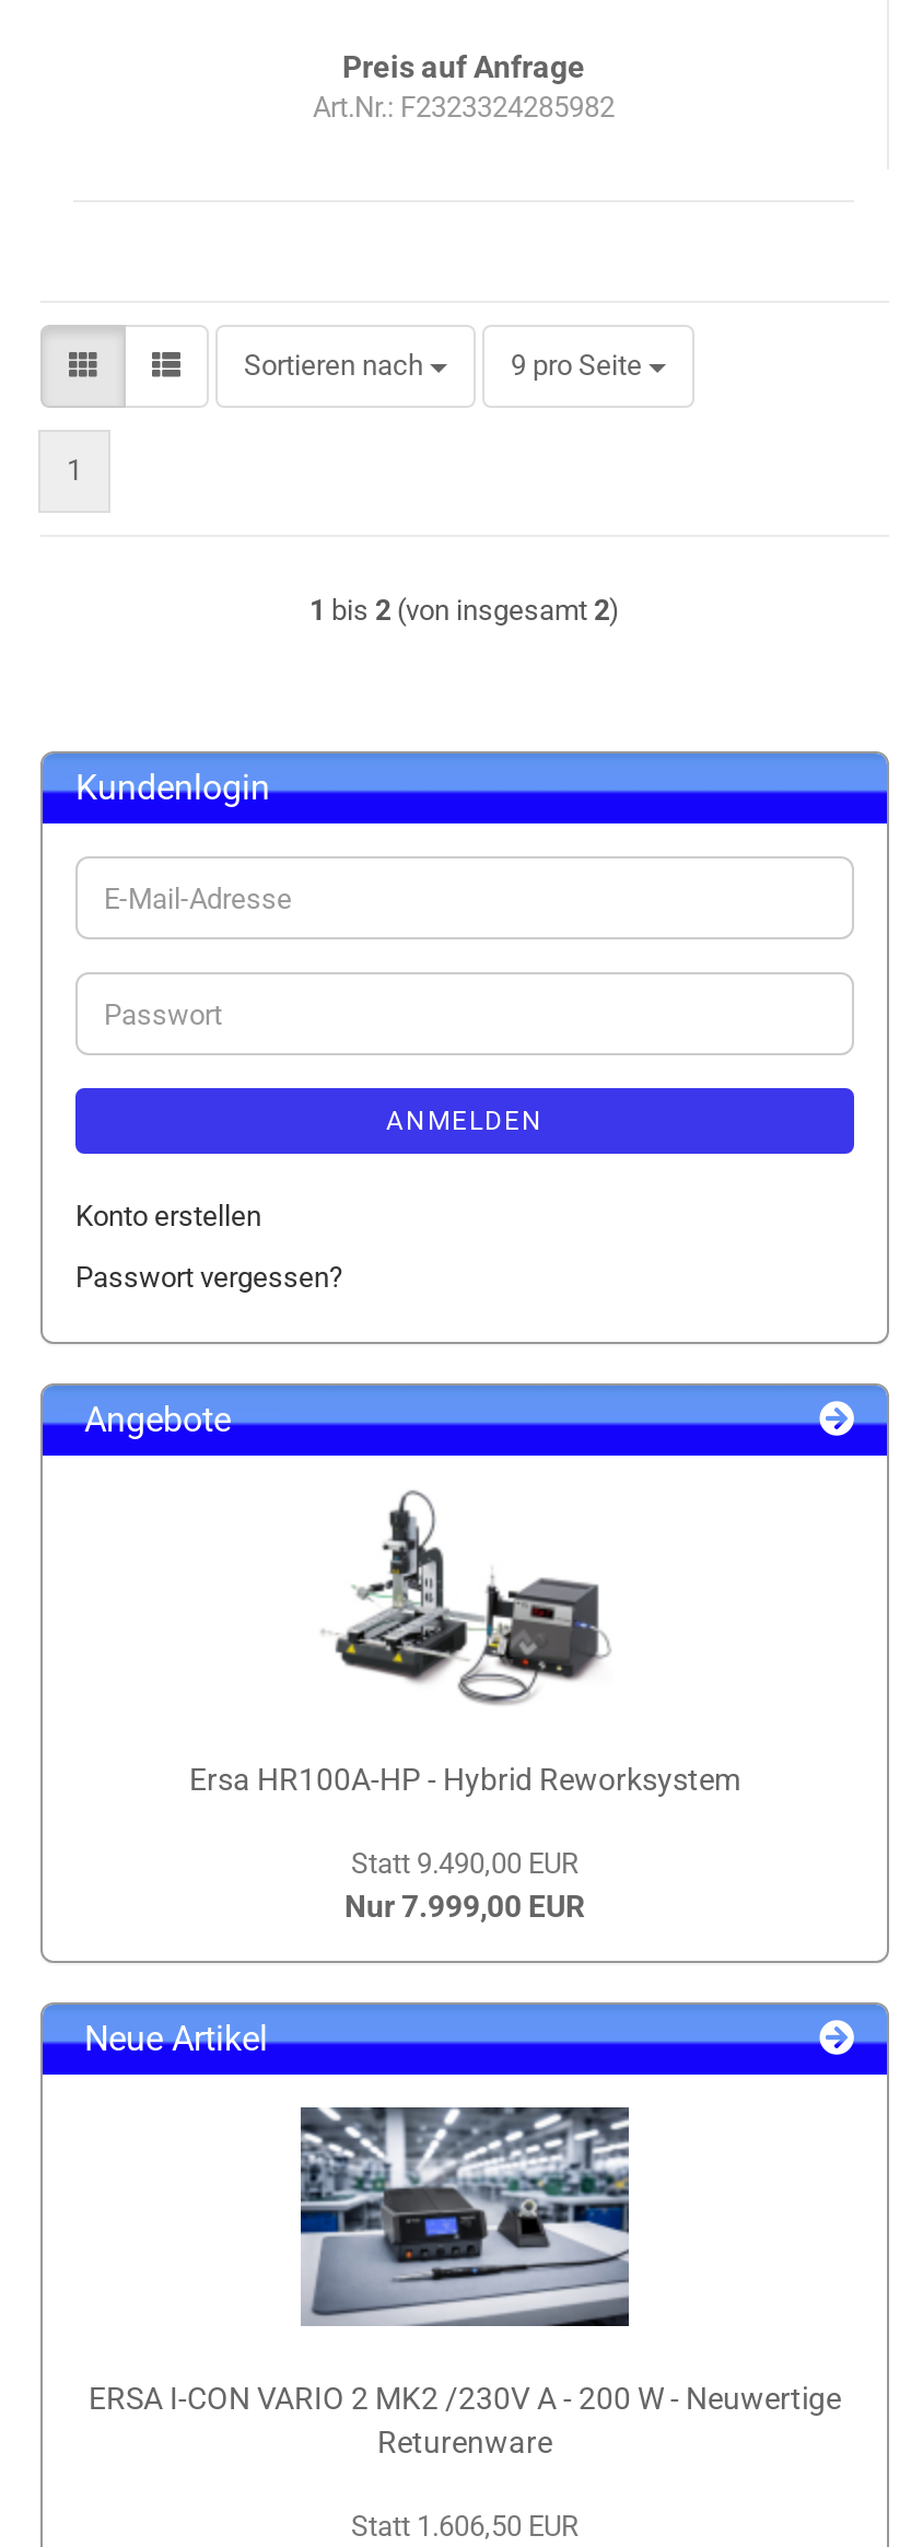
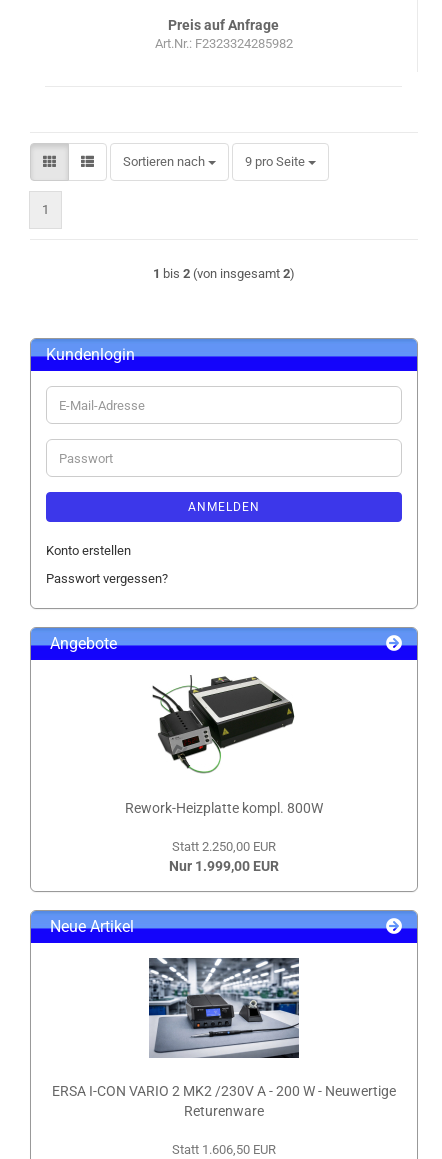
- [image]
- Ersa HR100A-HP - Hybrid Reworksystem
+ [image]
+ Rework-Heizplatte kompl. 800W

- Statt 9.490,00 EUR
- Nur 7.999,00 EUR
+ Statt 2.250,00 EUR
+ Nur 1.999,00 EUR
